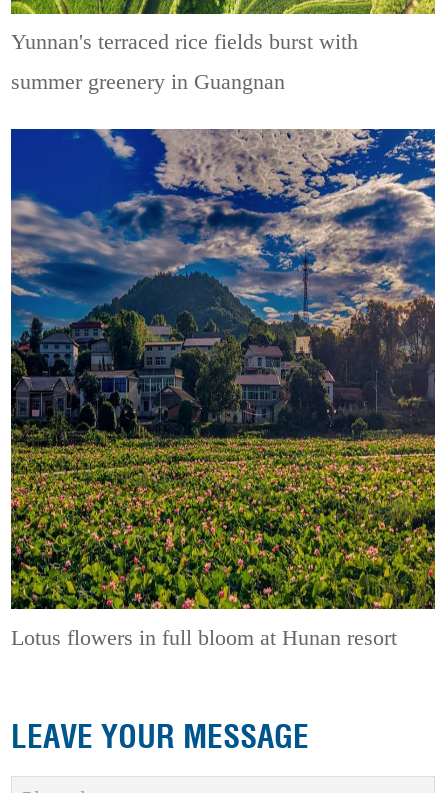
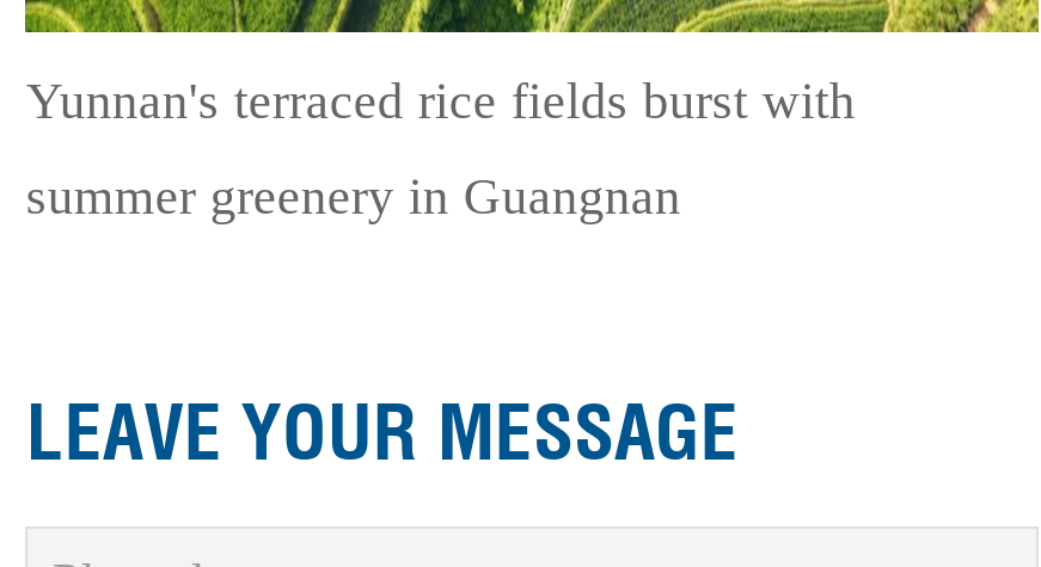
- [image]
- Lotus flowers in full bloom at Hunan resort
